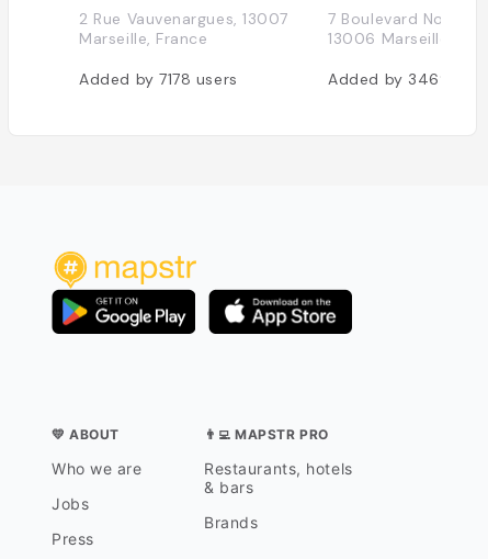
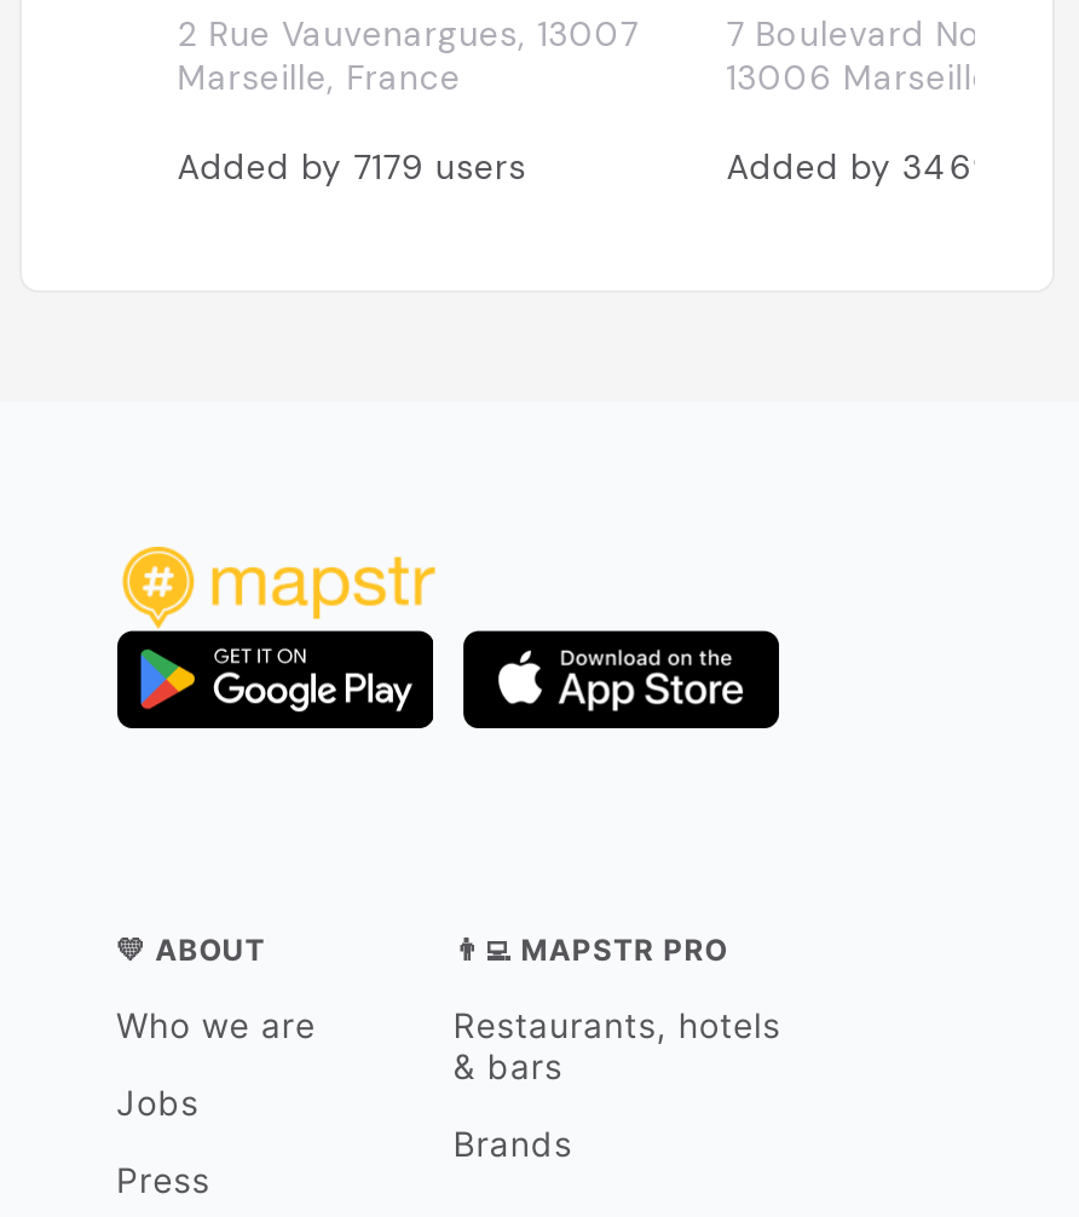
- Added by 7178 users
+ Added by 7179 users
